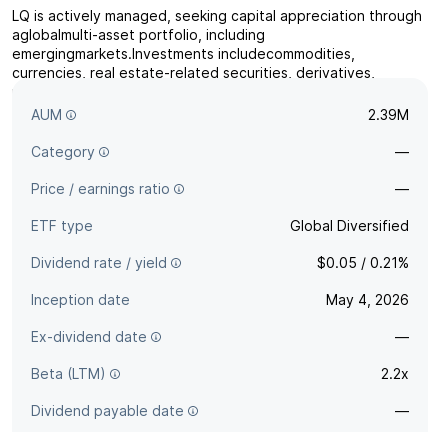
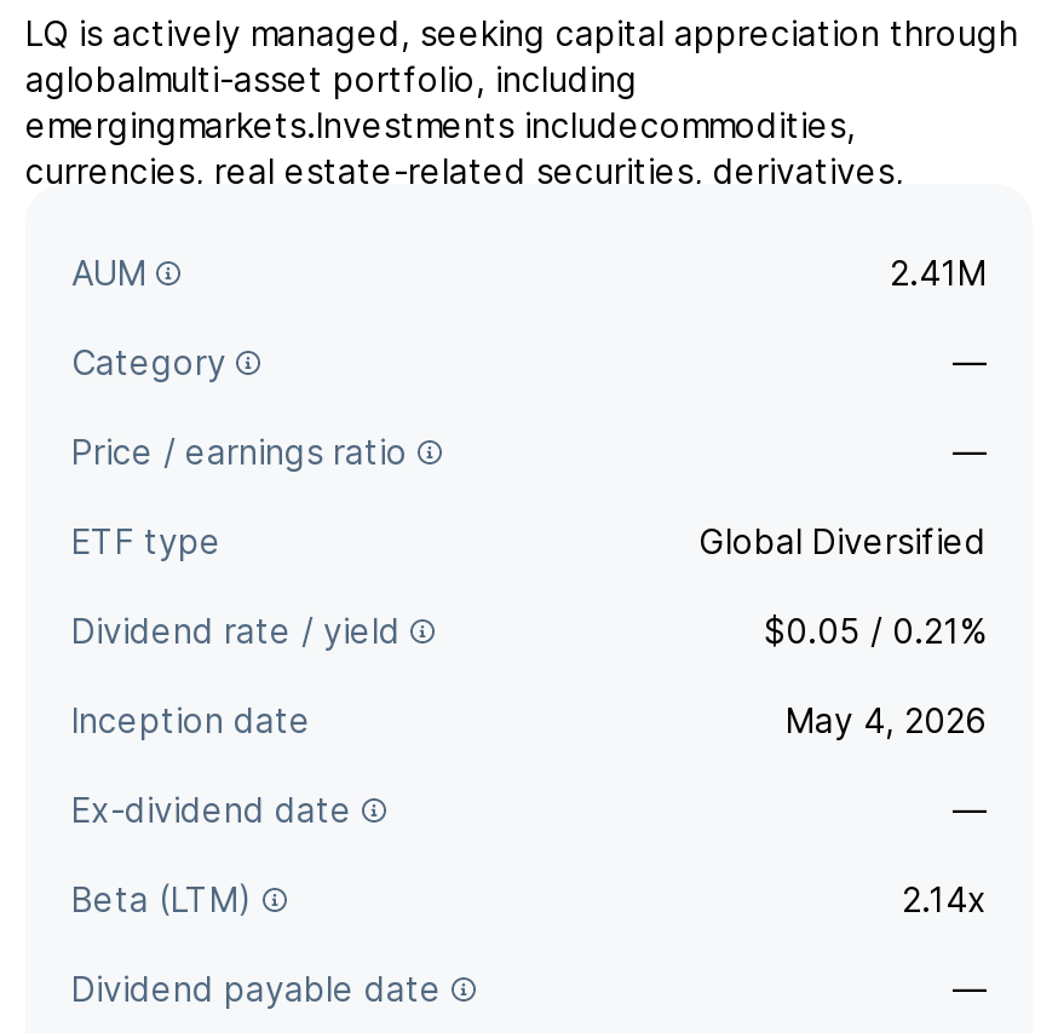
- 2.39M
+ 2.41M

- 2.2x
+ 2.14x
